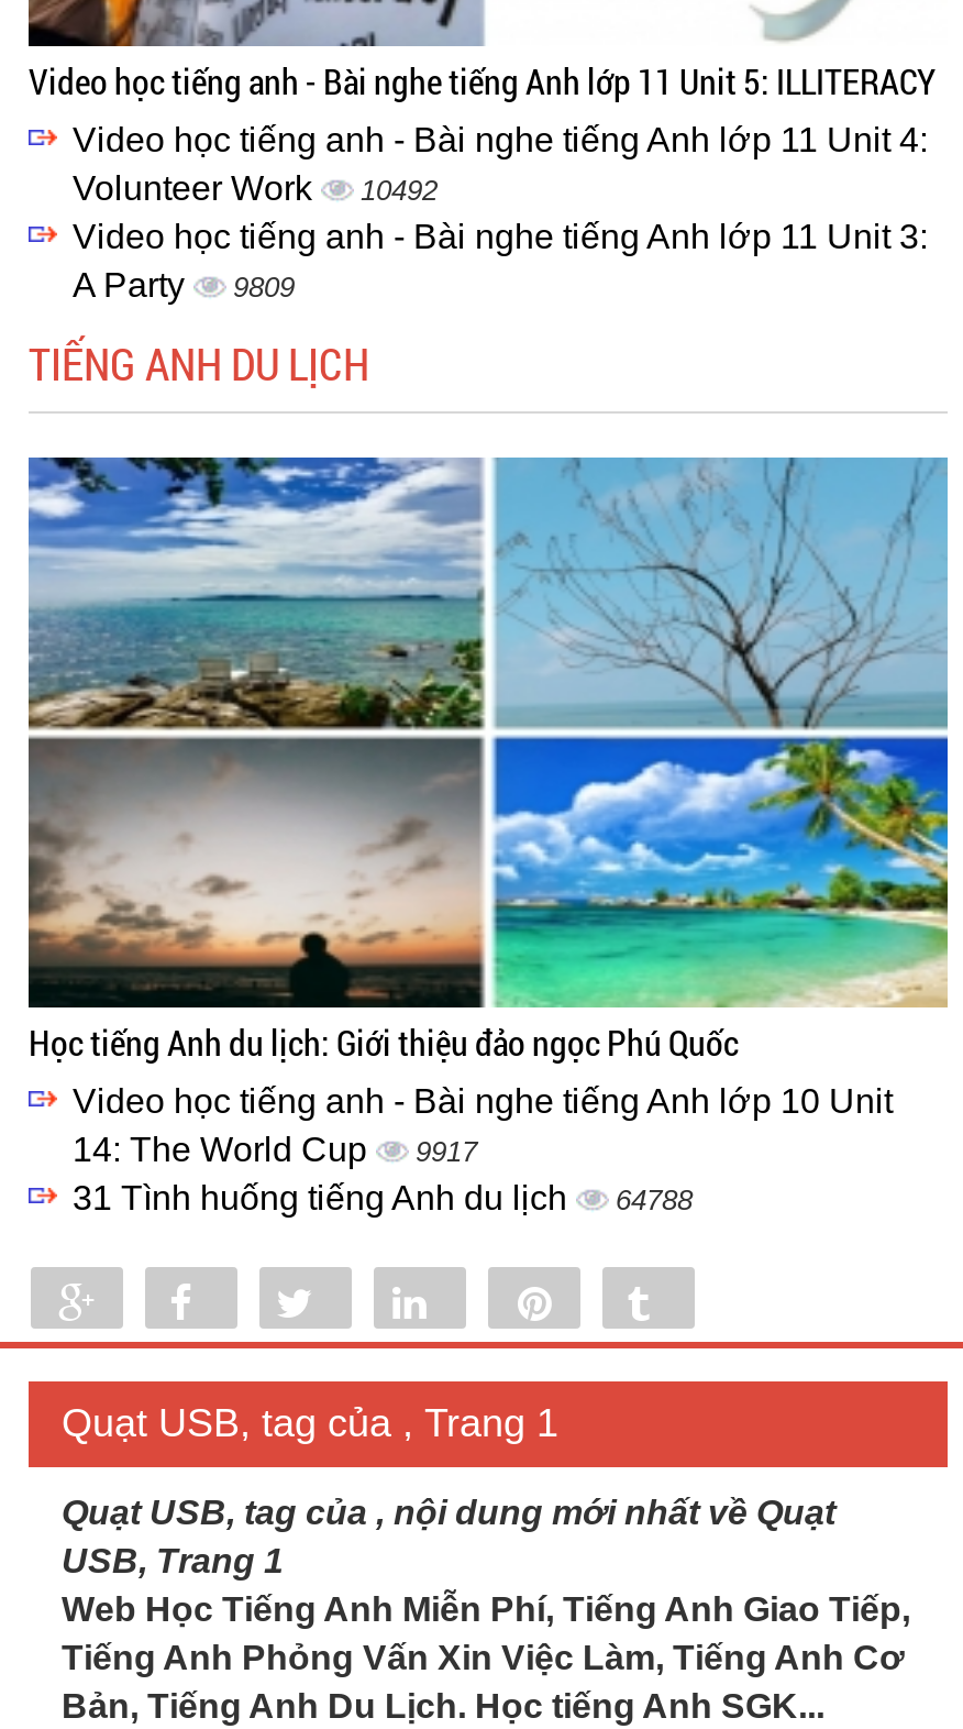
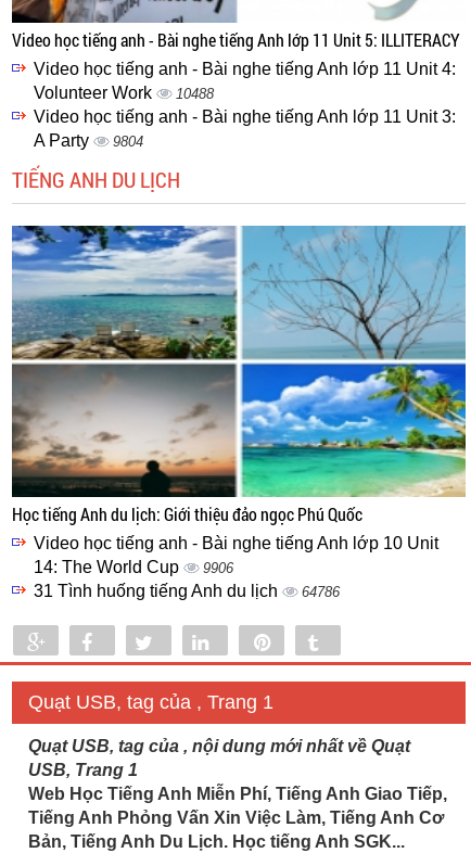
- Volunteer Work 10492
+ Volunteer Work 10488

- A Party 9809
+ A Party 9804

- 14: The World Cup 9917
+ 14: The World Cup 9906

- 31 Tình huống tiếng Anh du lịch 64788
+ 31 Tình huống tiếng Anh du lịch 64786
